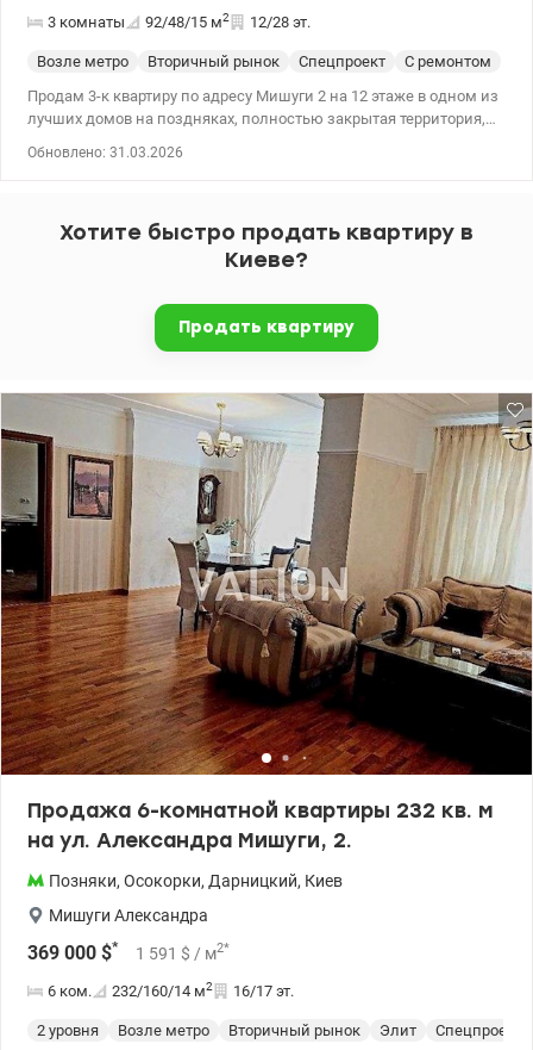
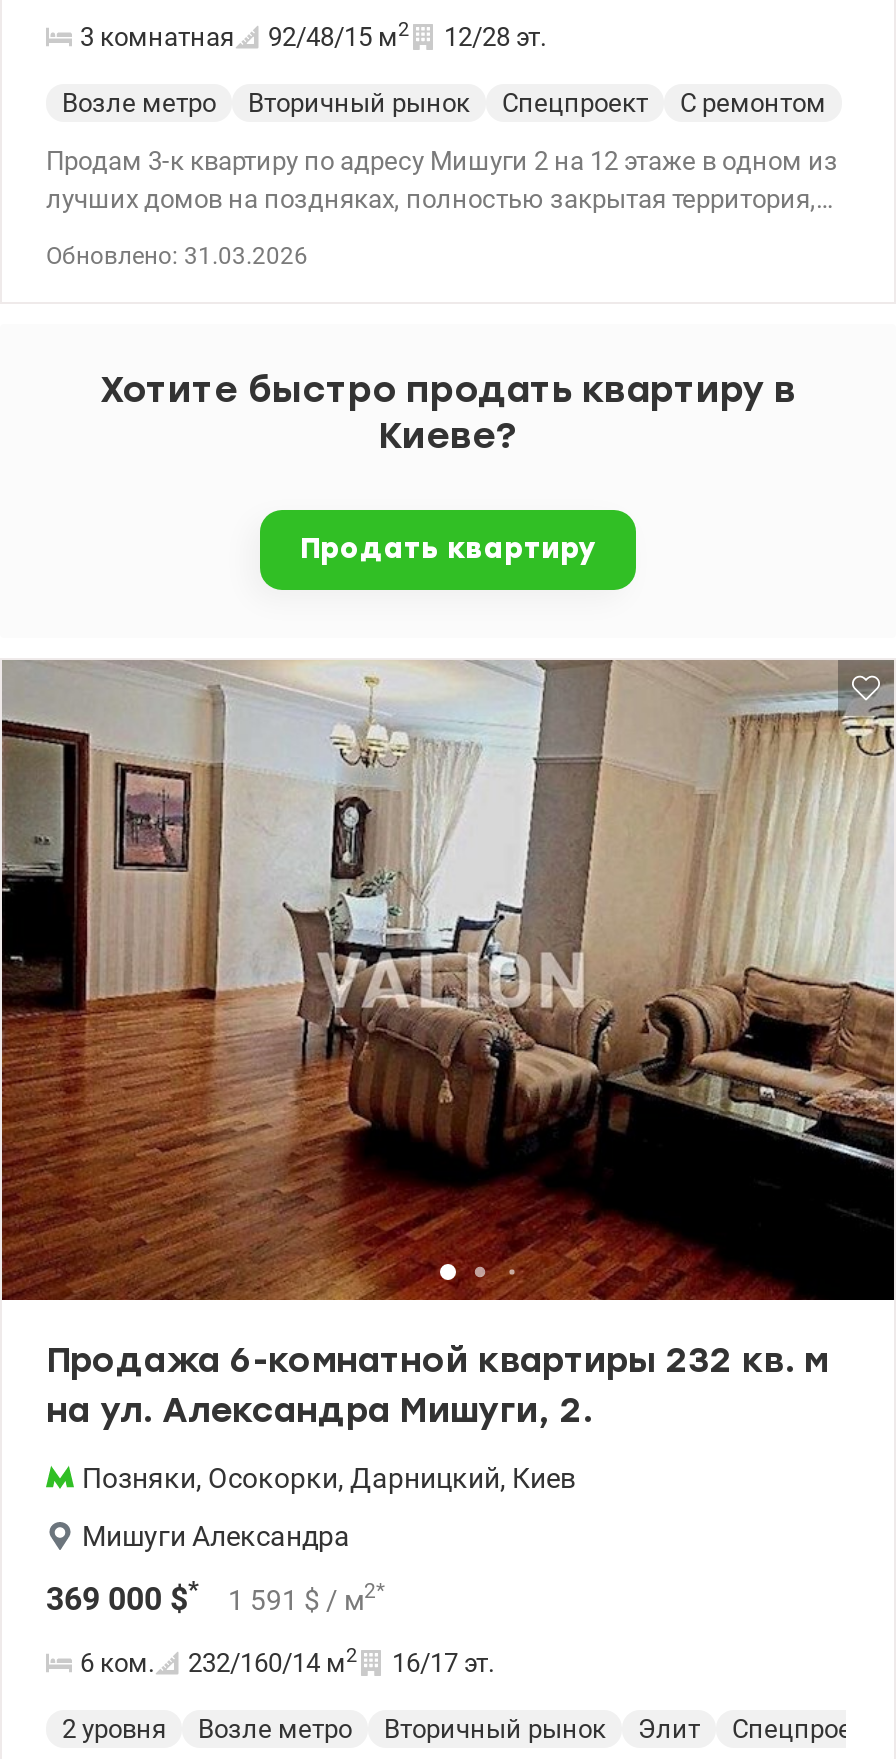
- 3 комнаты 92/48/15 м2 12/28 эт.
+ 3 комнатная 92/48/15 м2 12/28 эт.
